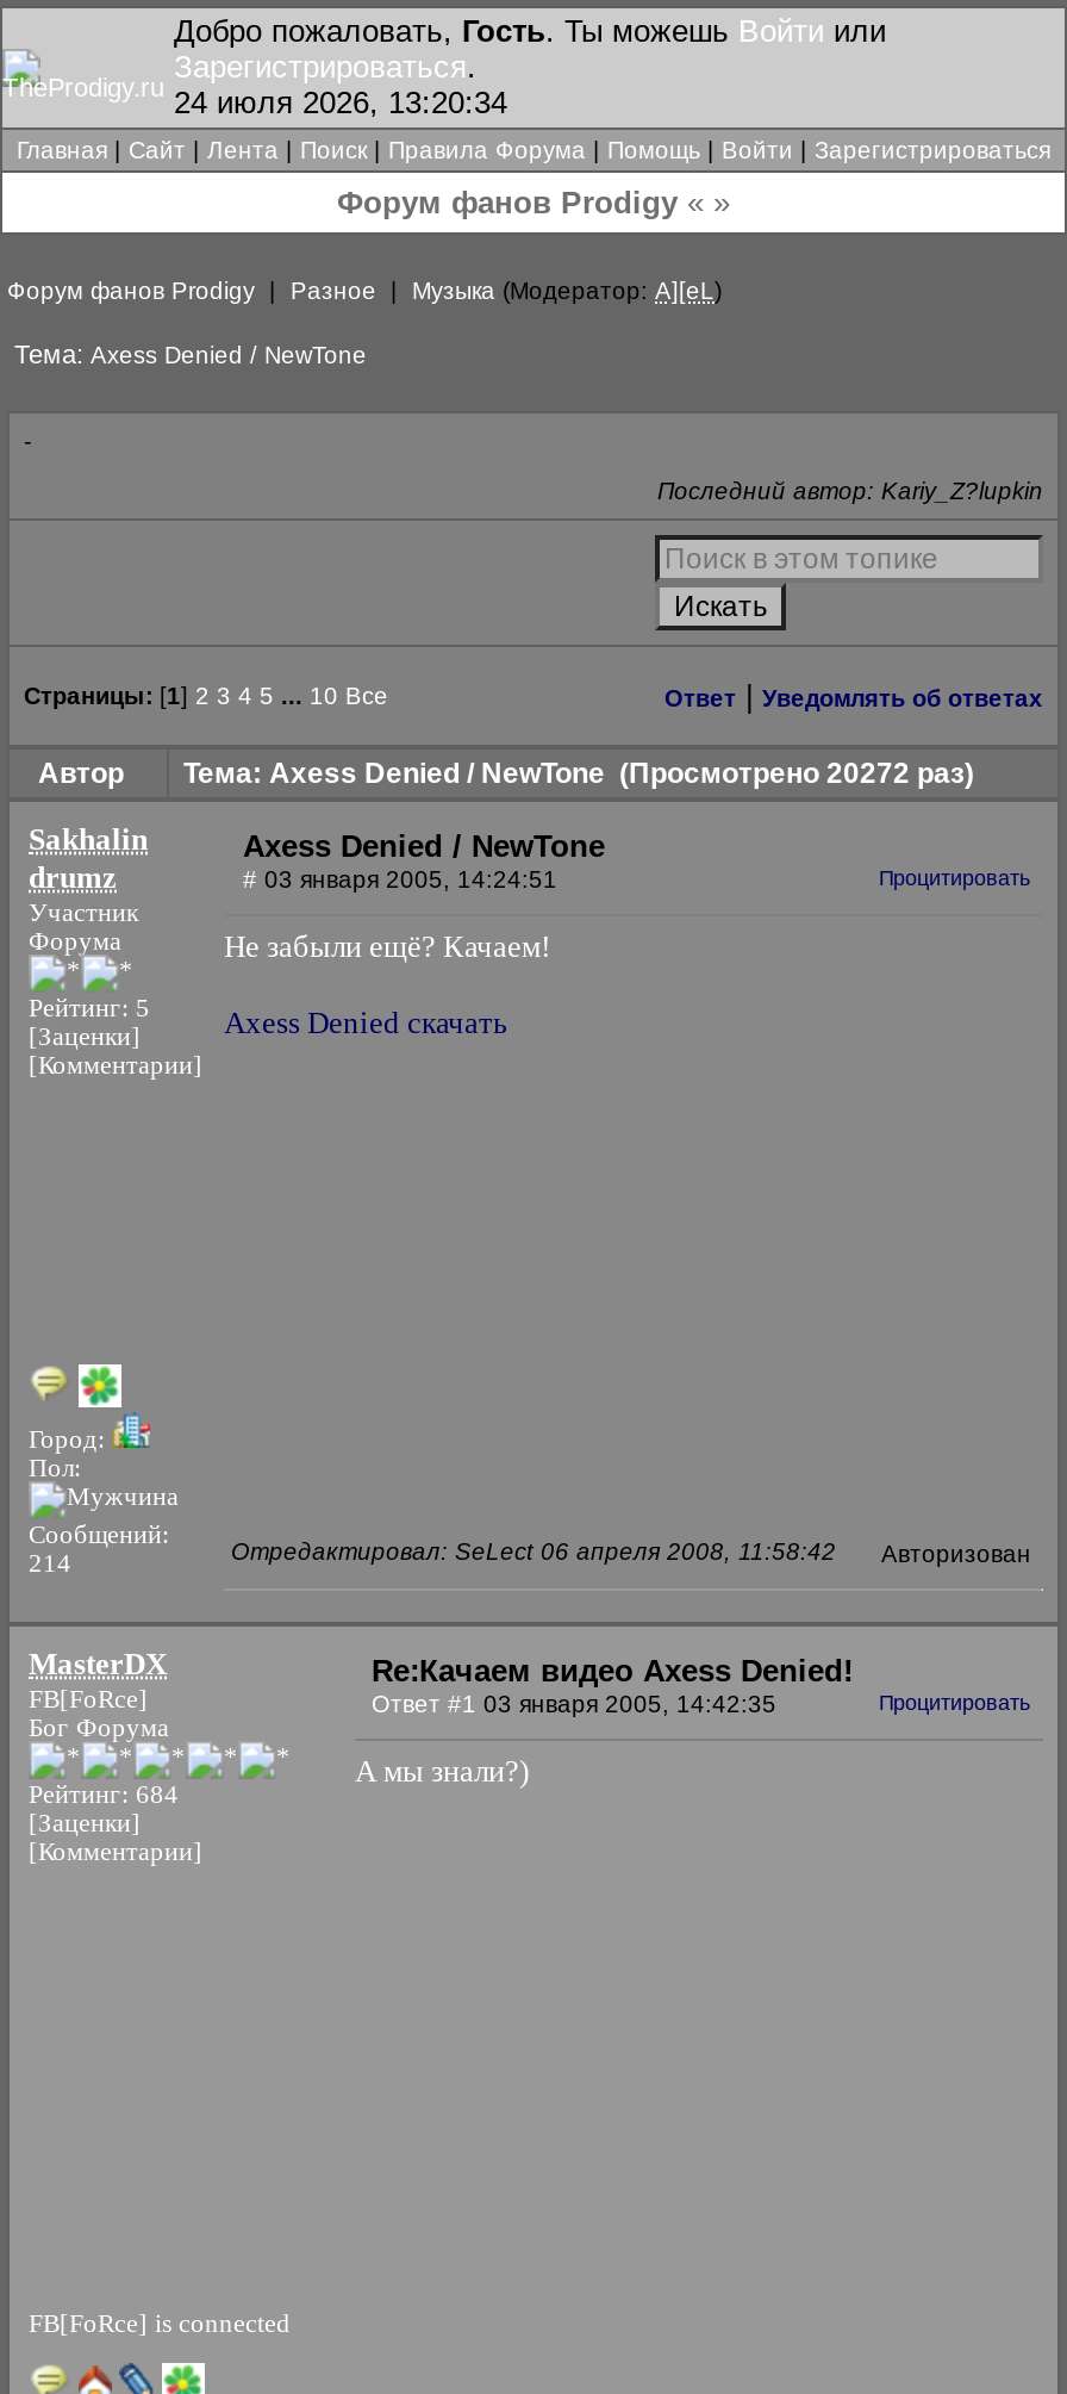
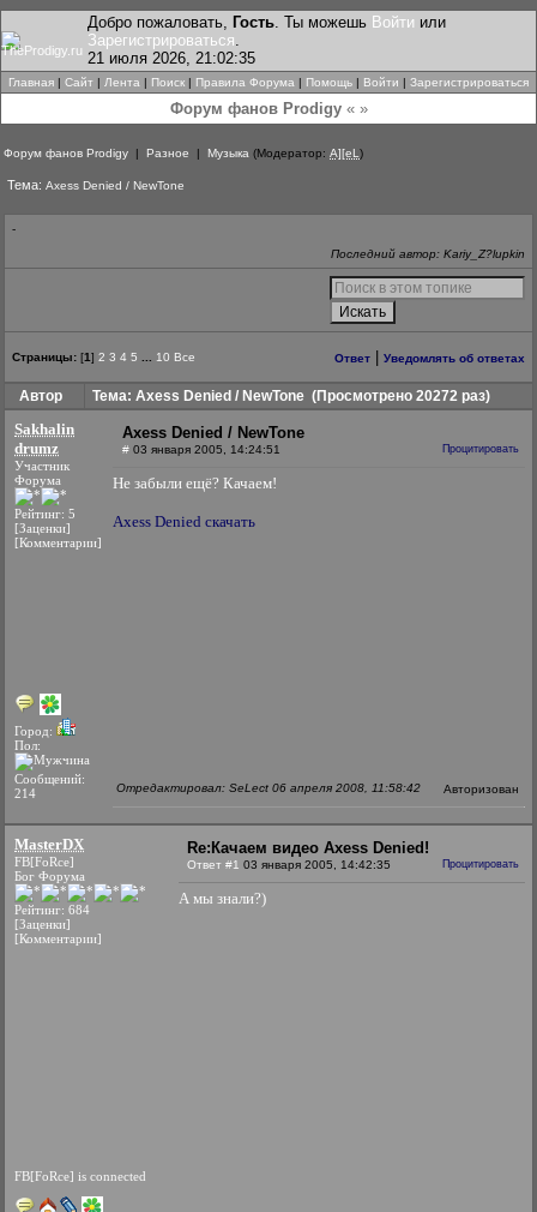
- 24 июля 2026, 13:20:34
+ 21 июля 2026, 21:02:35
